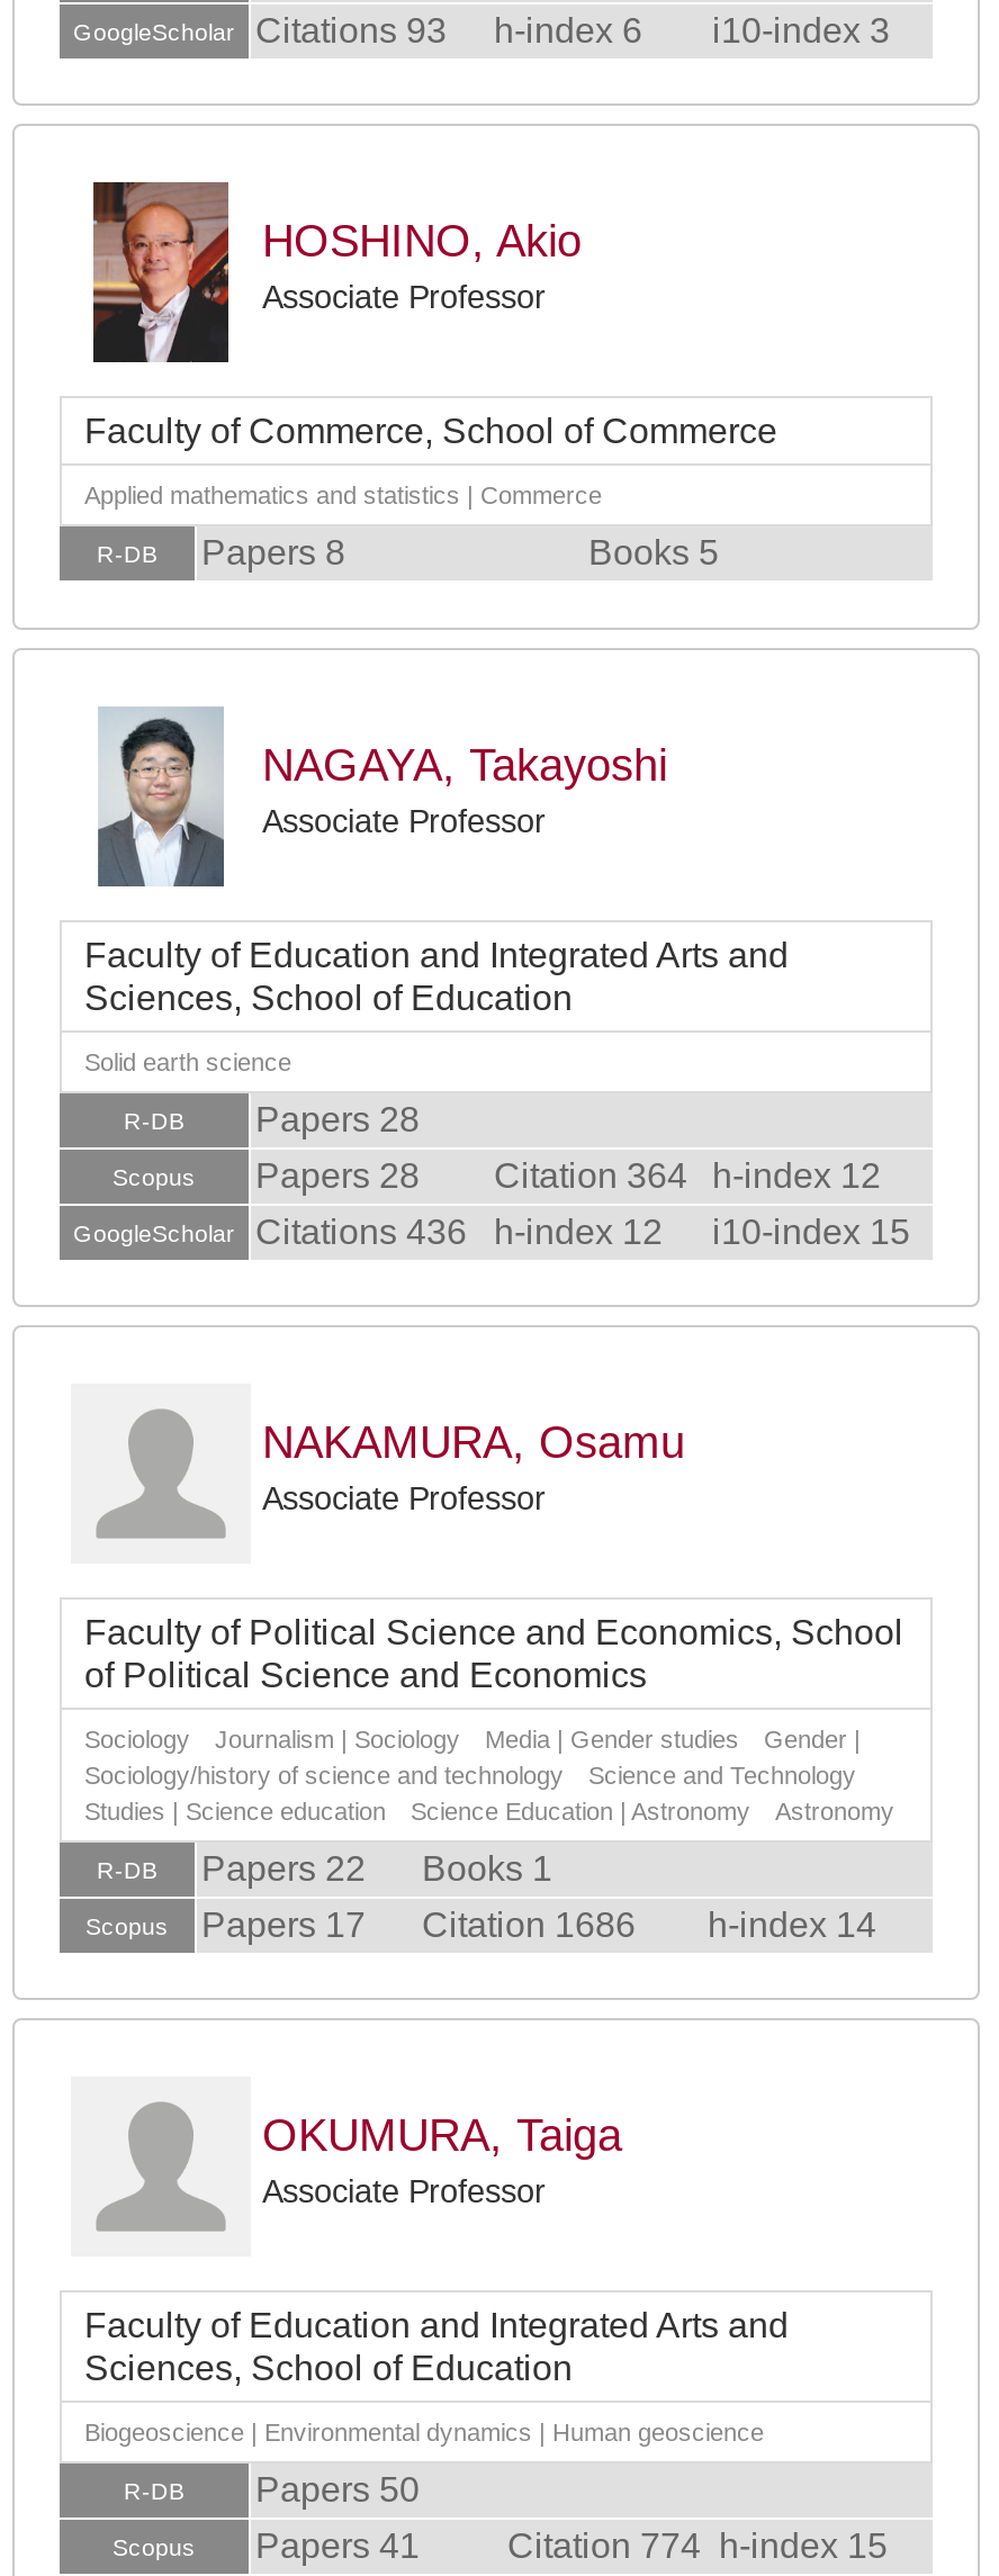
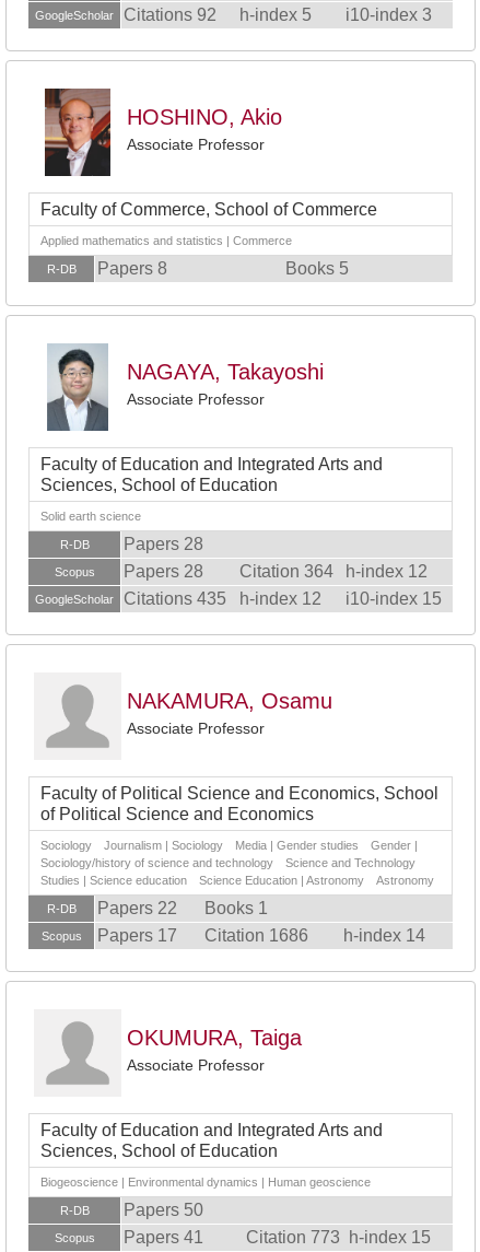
- Citations 93
+ Citations 92

- h-index 6
+ h-index 5

- GoogleScholar Citations 436 h-index 12 i10-index 15
+ GoogleScholar Citations 435 h-index 12 i10-index 15

- Citation 774 h-index 15
+ Citation 773 h-index 15
